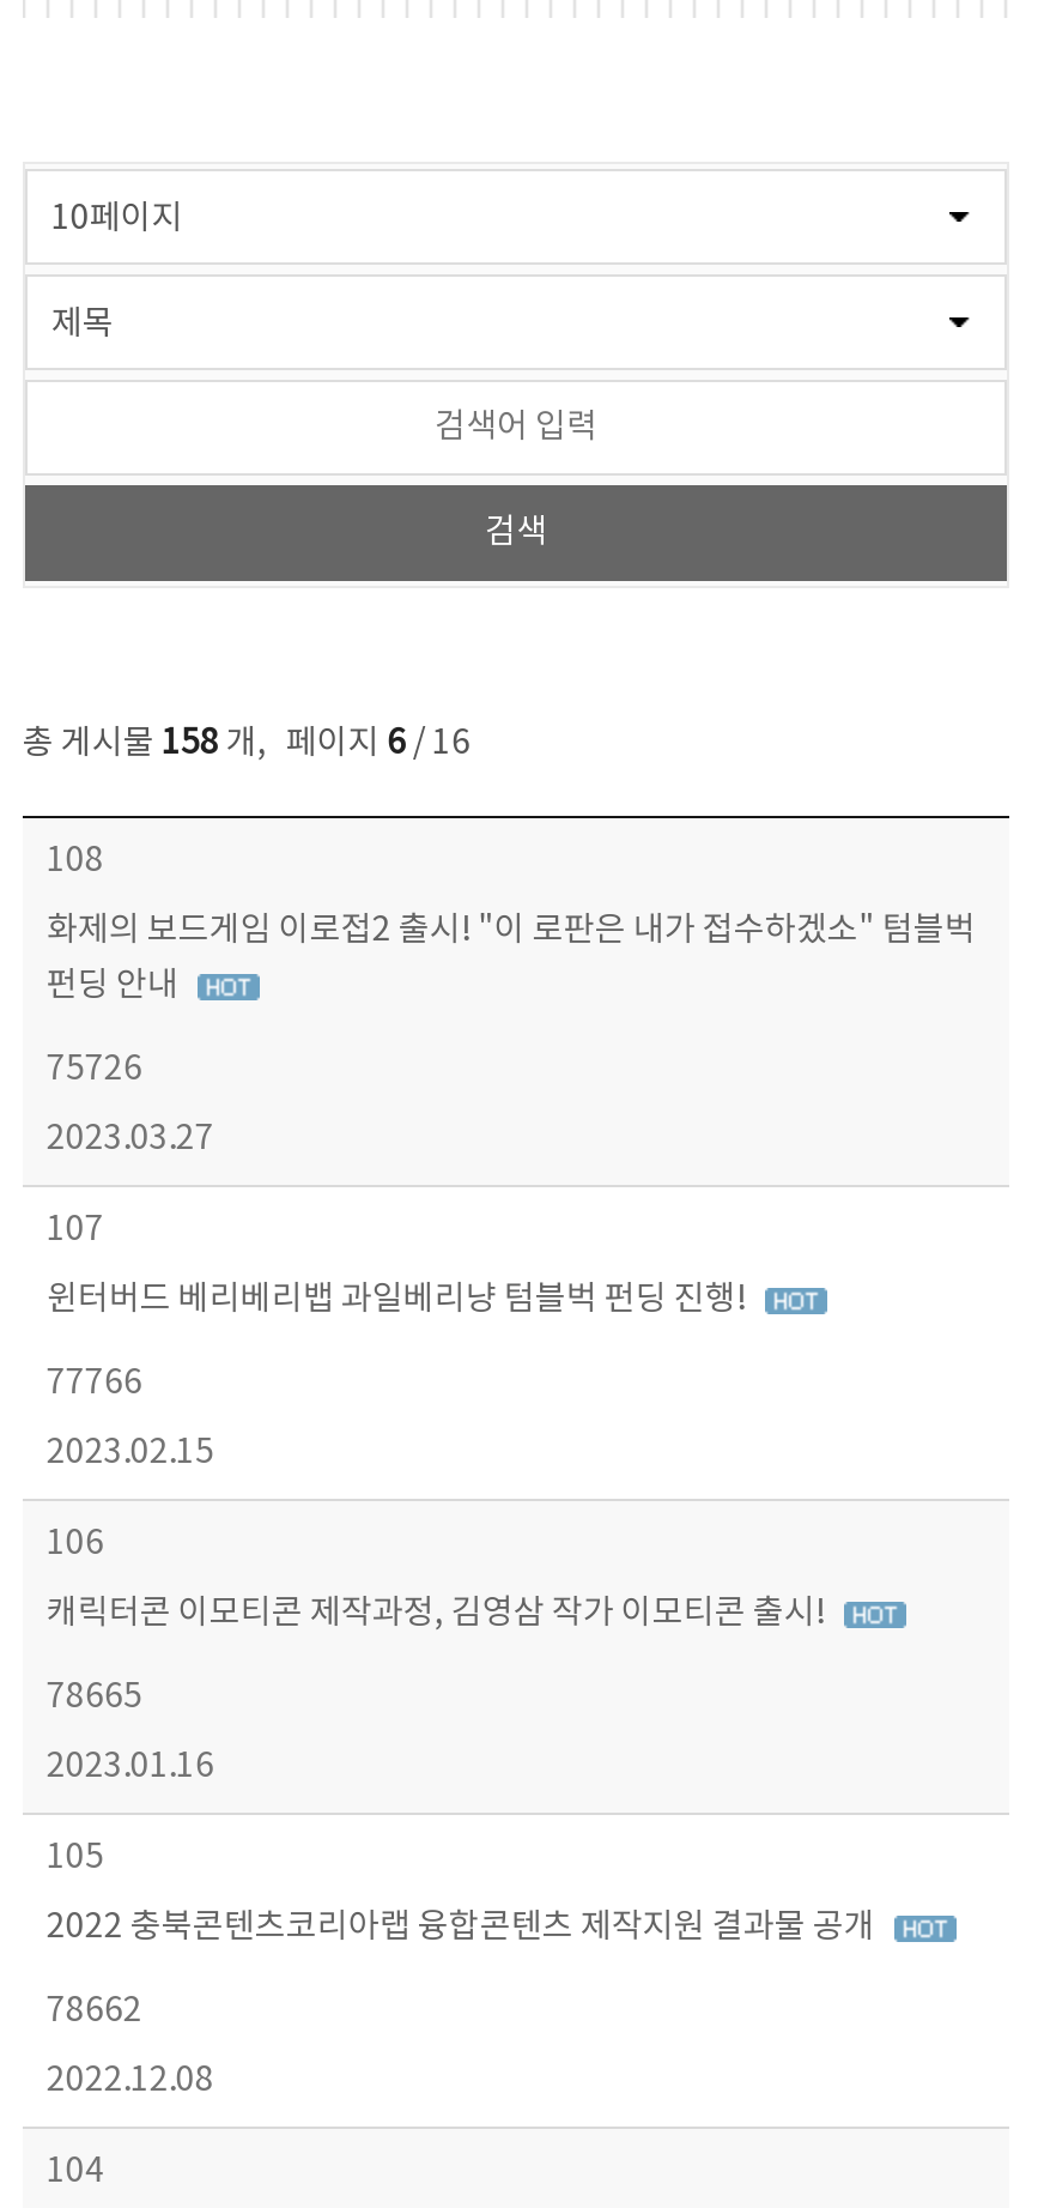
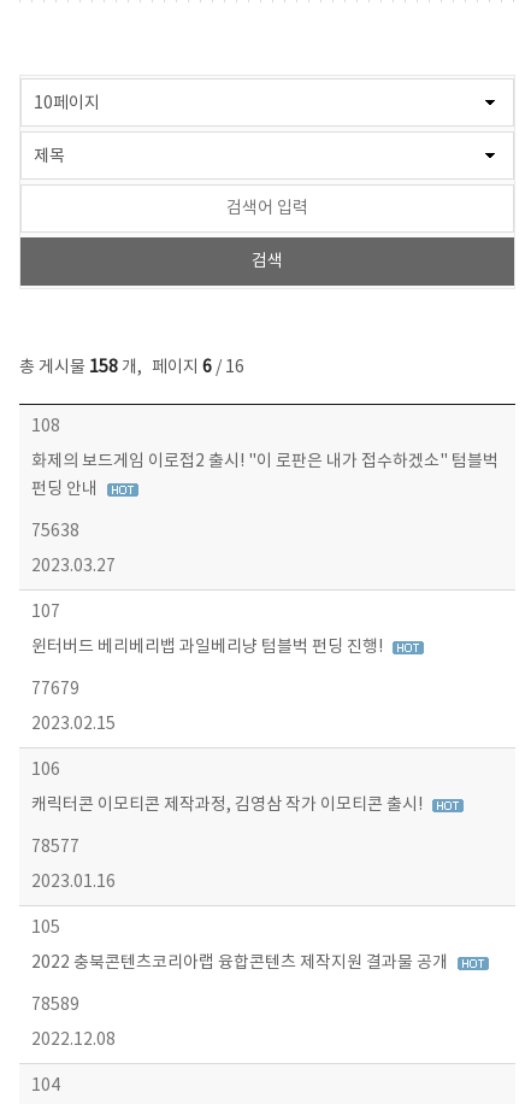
- 75726
+ 75638

- 77766
+ 77679

- 78665
+ 78577

- 78662
+ 78589
